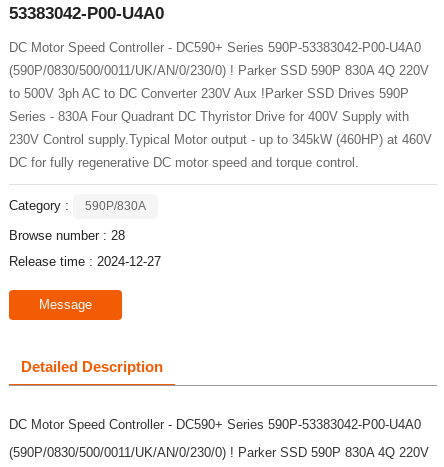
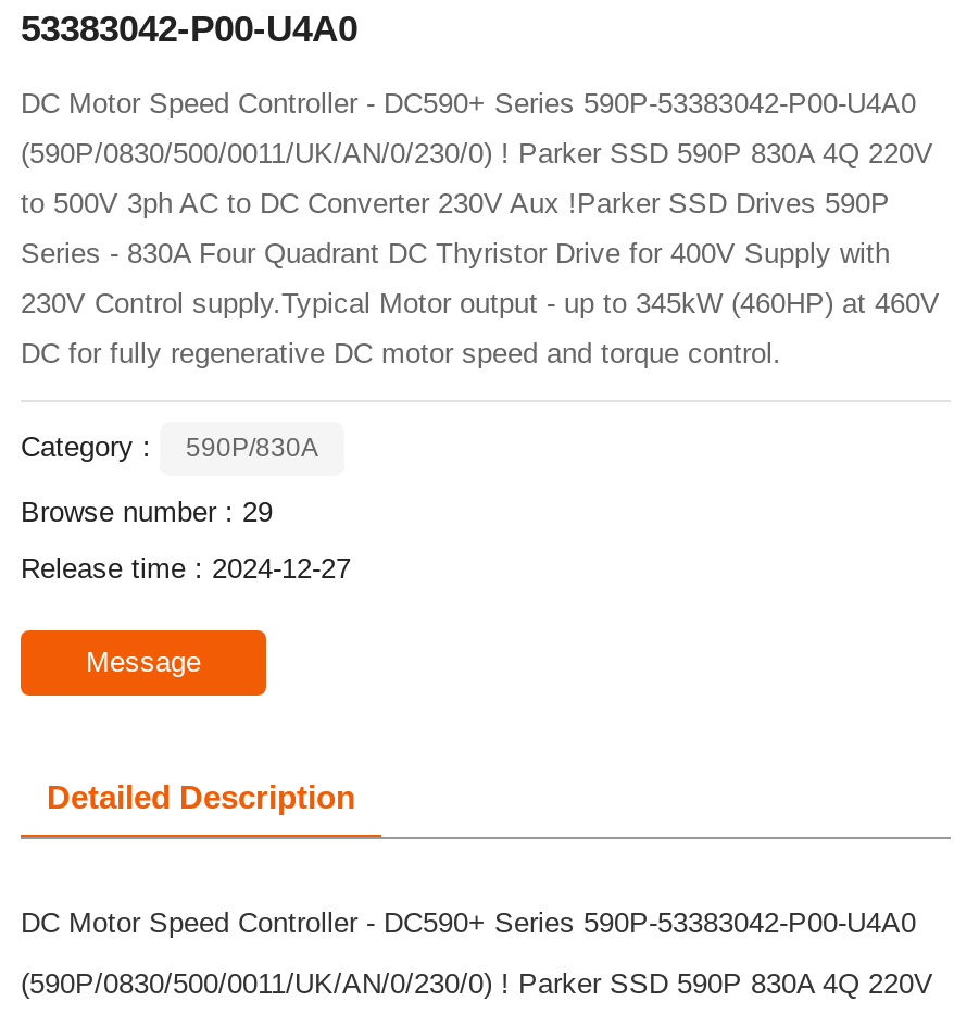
- Browse number : 28
+ Browse number : 29
